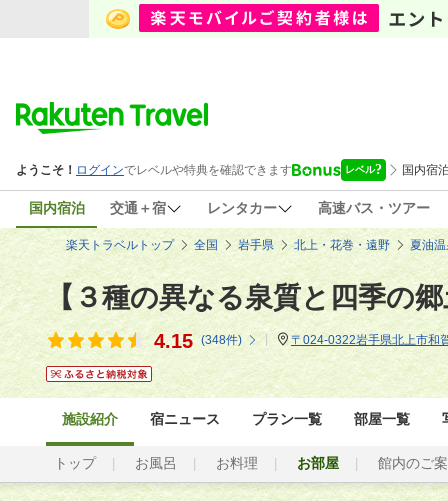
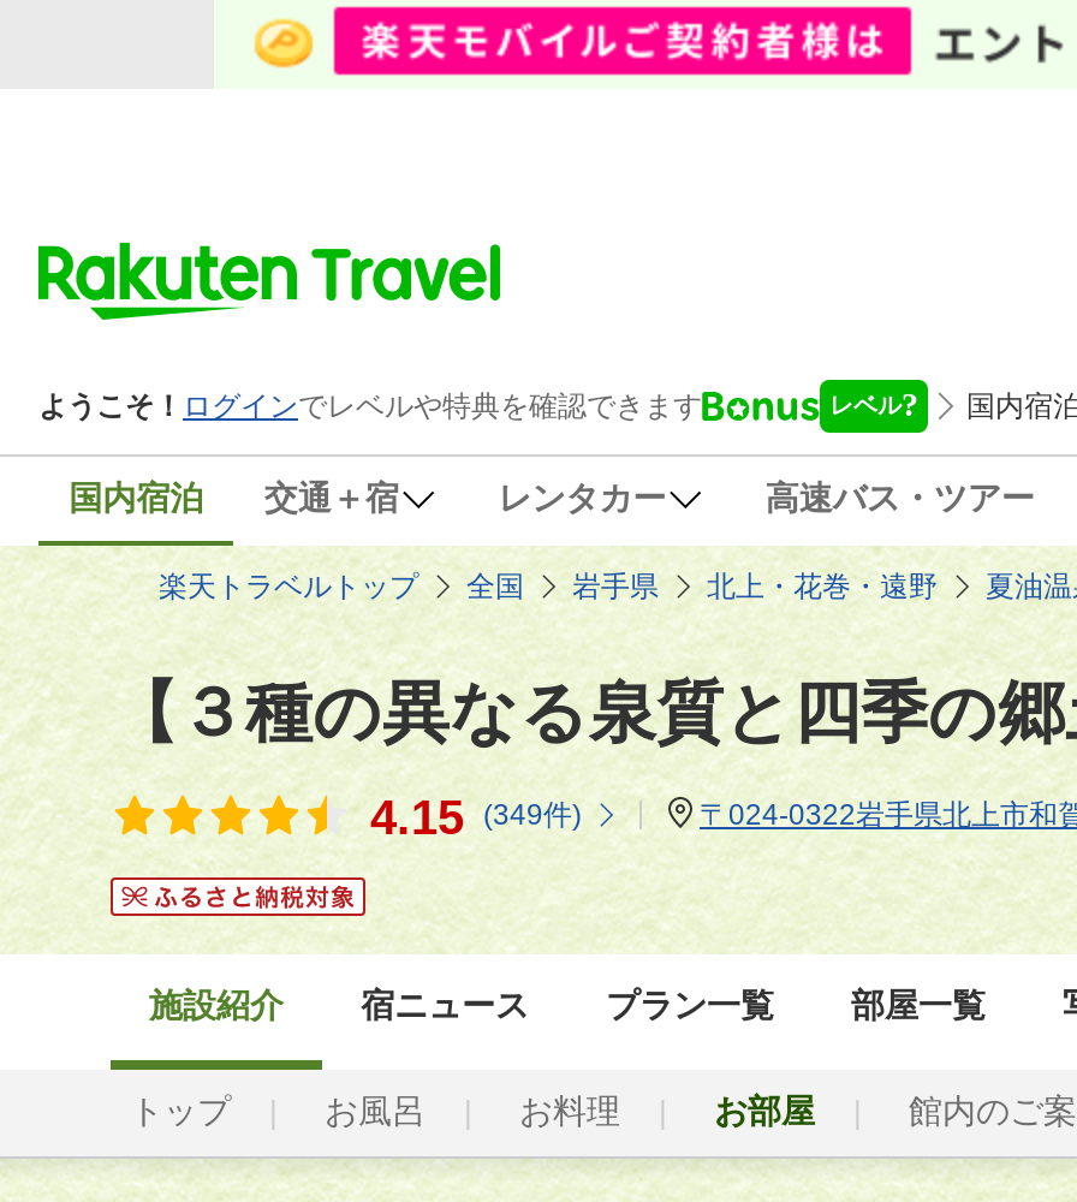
- 4.15 (348件)
+ 4.15 (349件)
